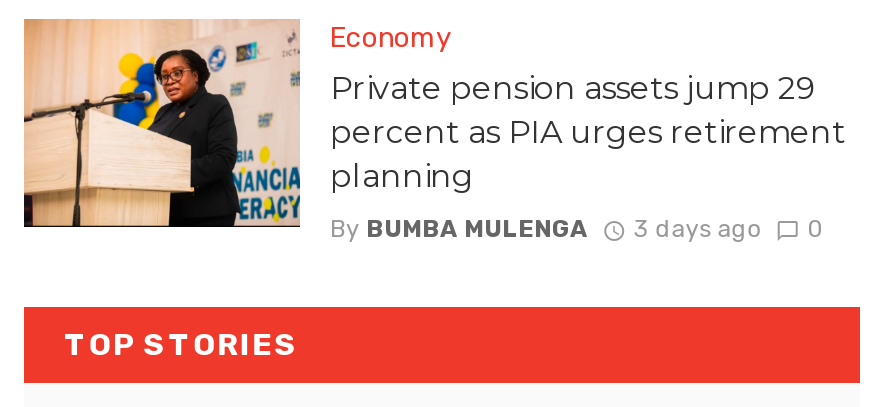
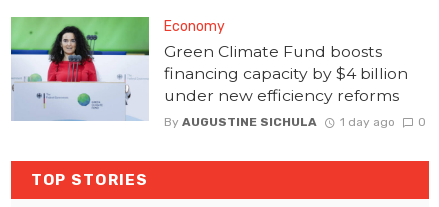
- [image]
- Private pension assets jump 29
- percent as PIA urges retirement
- planning
+ [image]
+ Green Climate Fund boosts
+ financing capacity by $4 billion
+ under new efficiency reforms

- By BUMBA MULENGA
- 3 days ago
+ By AUGUSTINE SICHULA
+ 1 day ago
